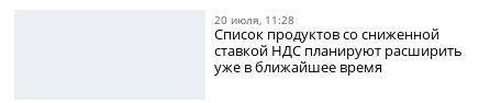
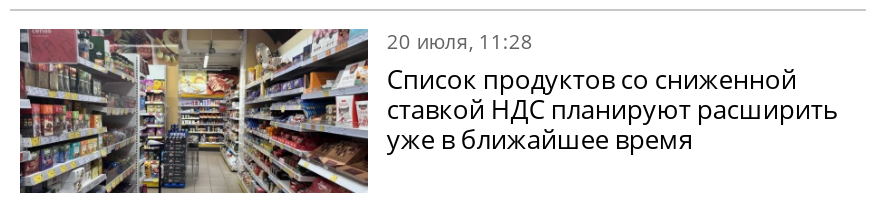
+ [image]
